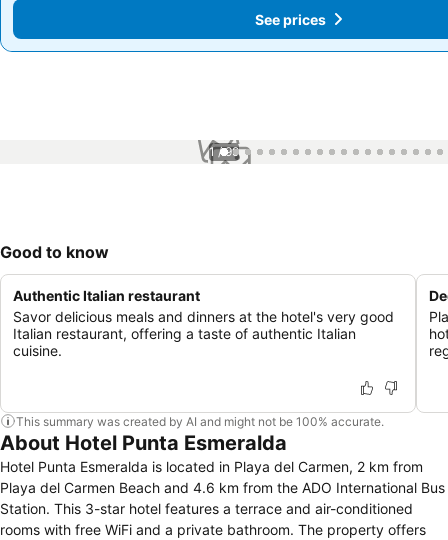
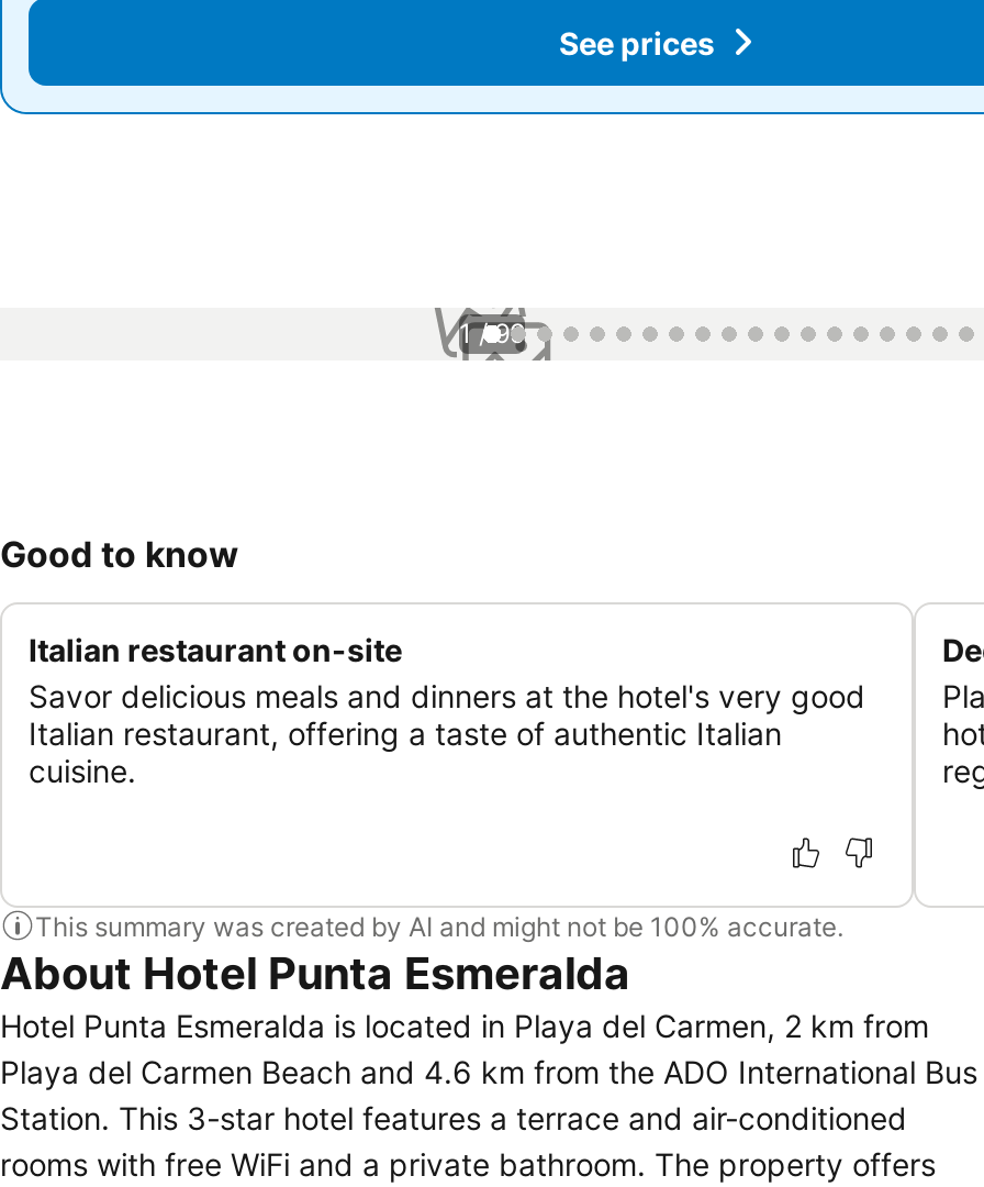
- Authentic Italian restaurant
+ Italian restaurant on-site
